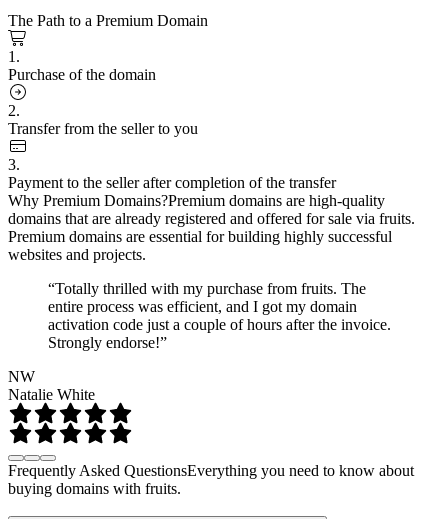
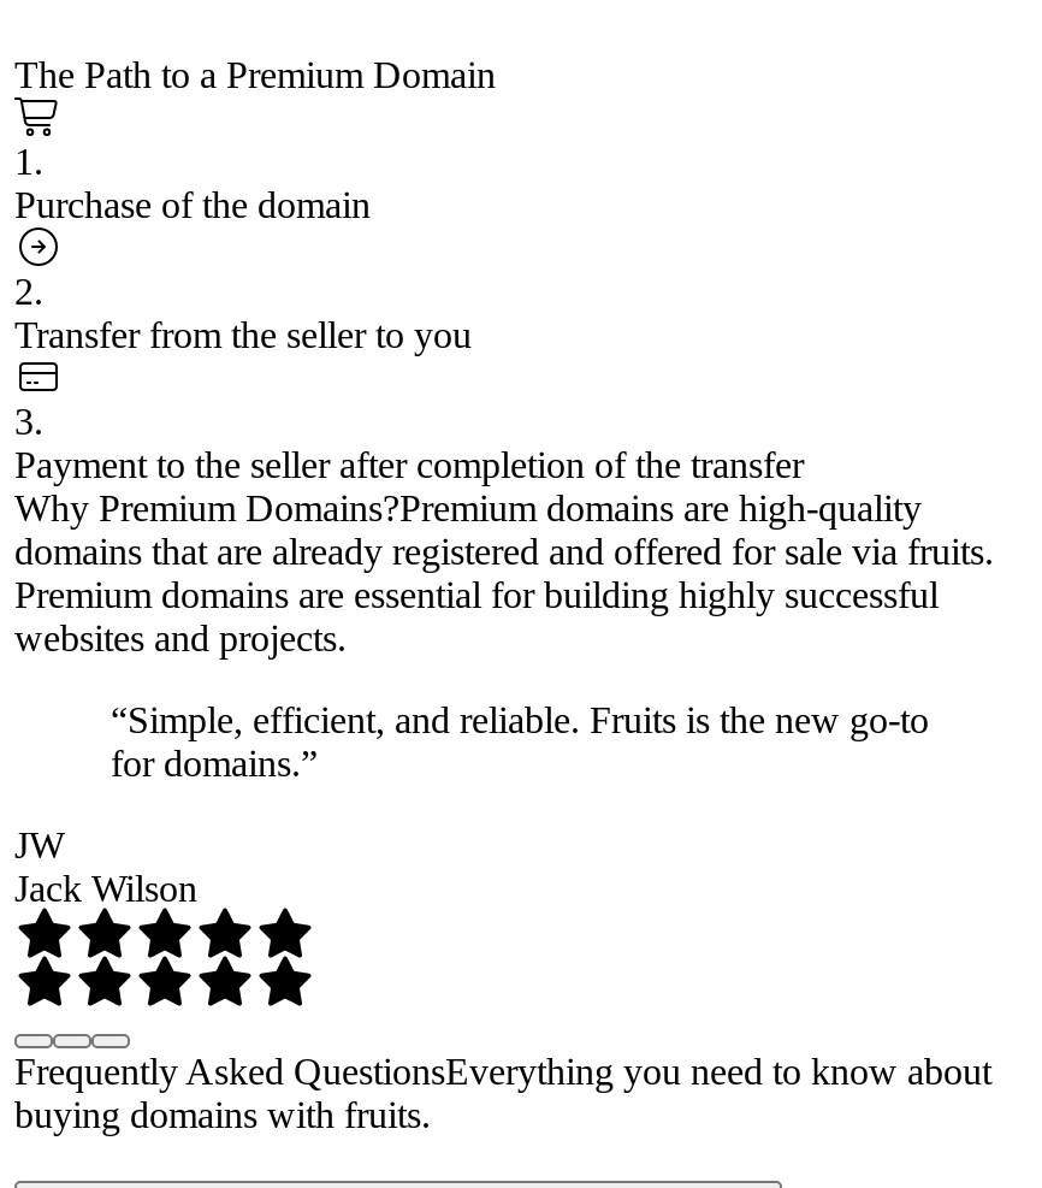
- “Totally thrilled with my purchase from fruits. The
- entire process was efficient, and I got my domain
- activation code just a couple of hours after the invoice.
- Strongly endorse!”
+ “Simple, efficient, and reliable. Fruits is the new go-to
+ for domains.”

- NW
- Natalie White
+ JW
+ Jack Wilson
